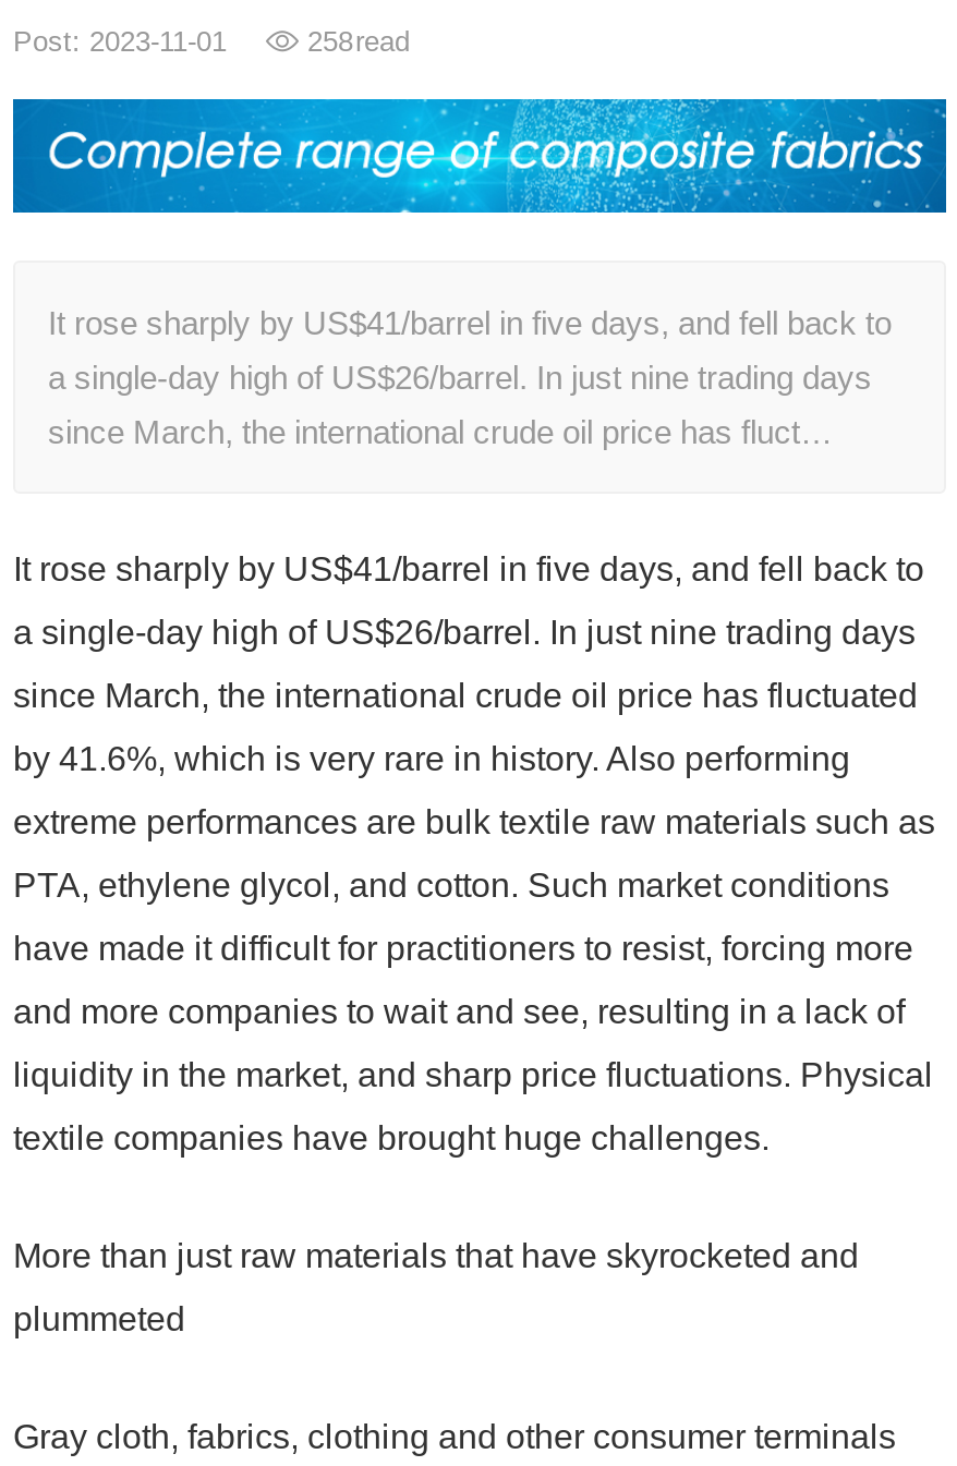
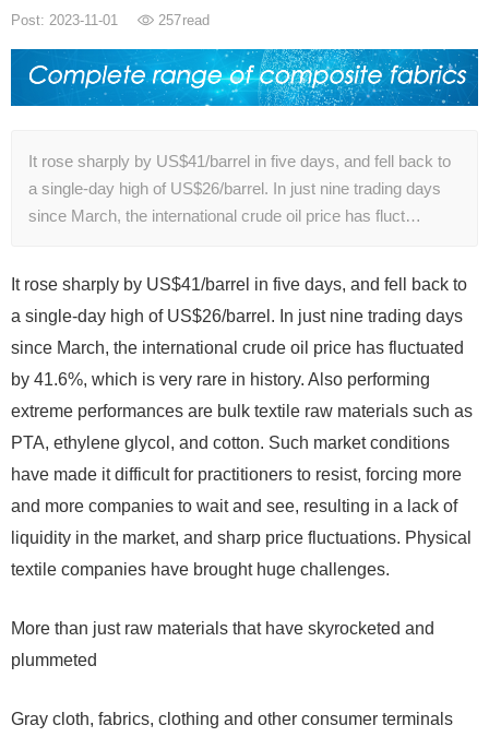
- Post: 2023-11-01 258read
+ Post: 2023-11-01 257read
